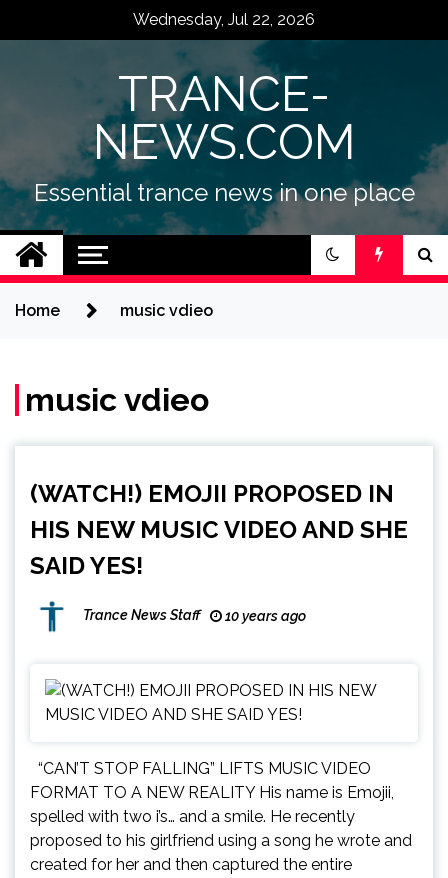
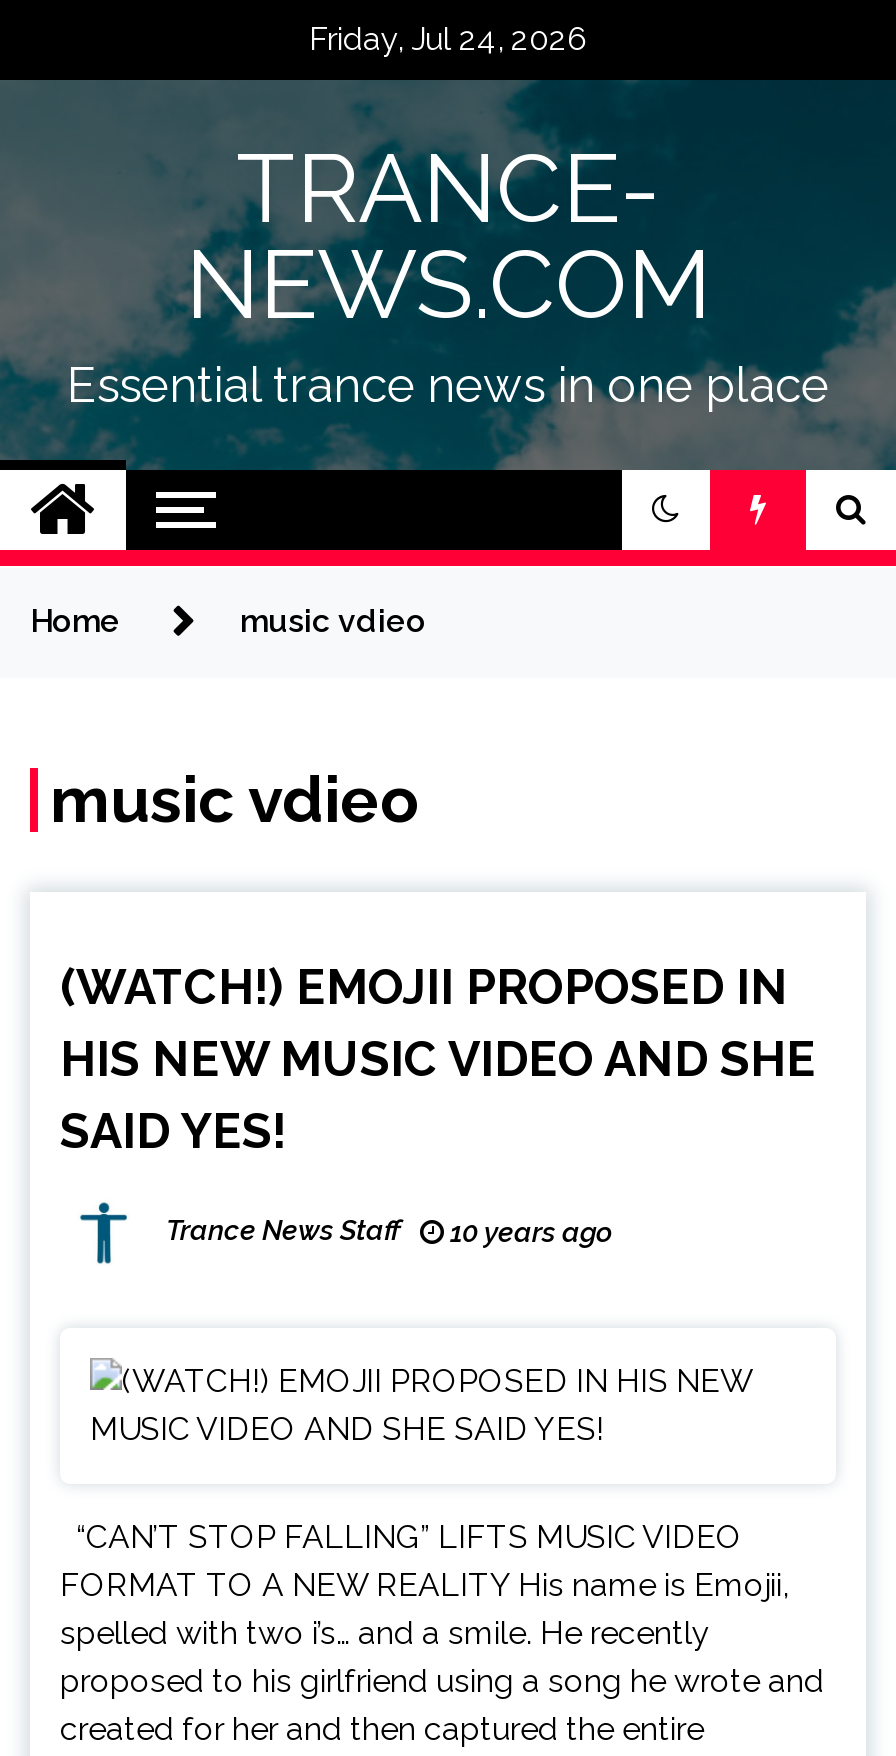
- Wednesday, Jul 22, 2026
+ Friday, Jul 24, 2026
